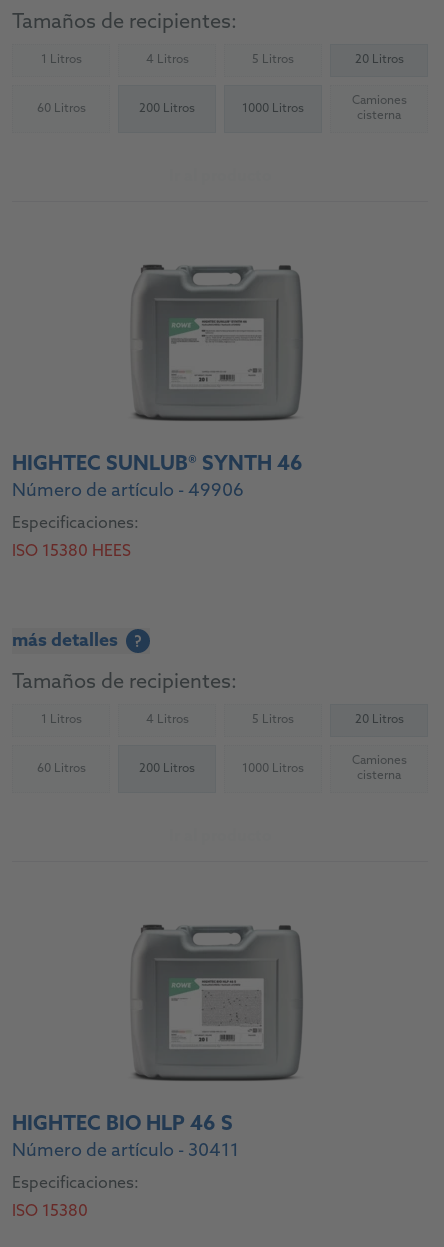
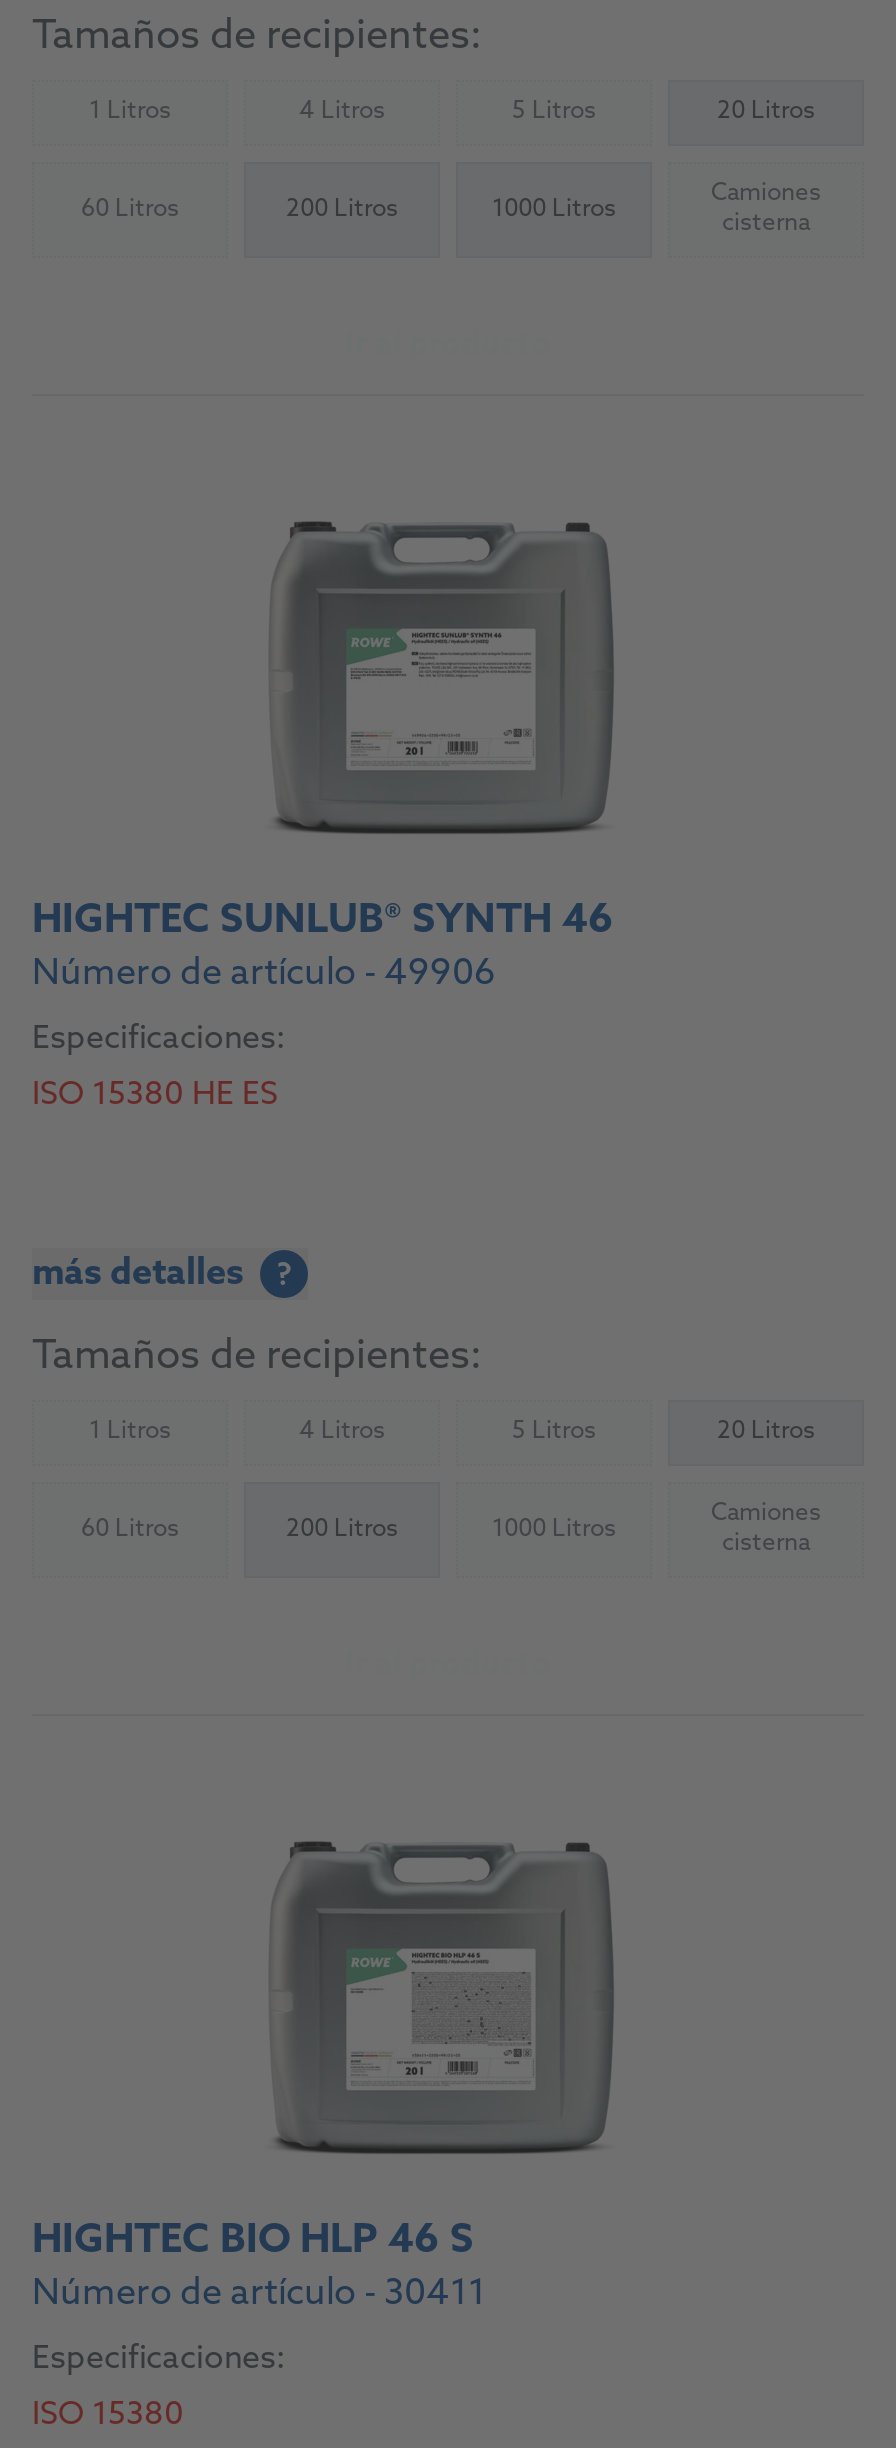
- ISO 15380 HEES
+ ISO 15380 HE ES
